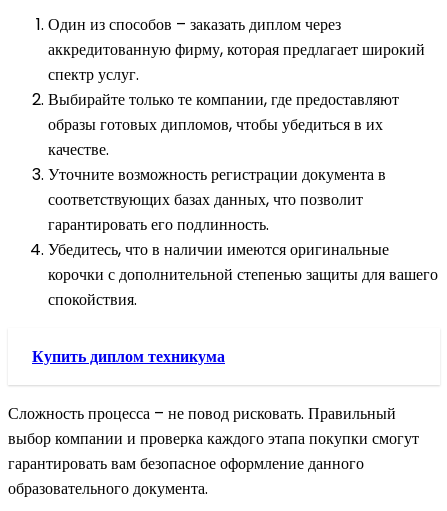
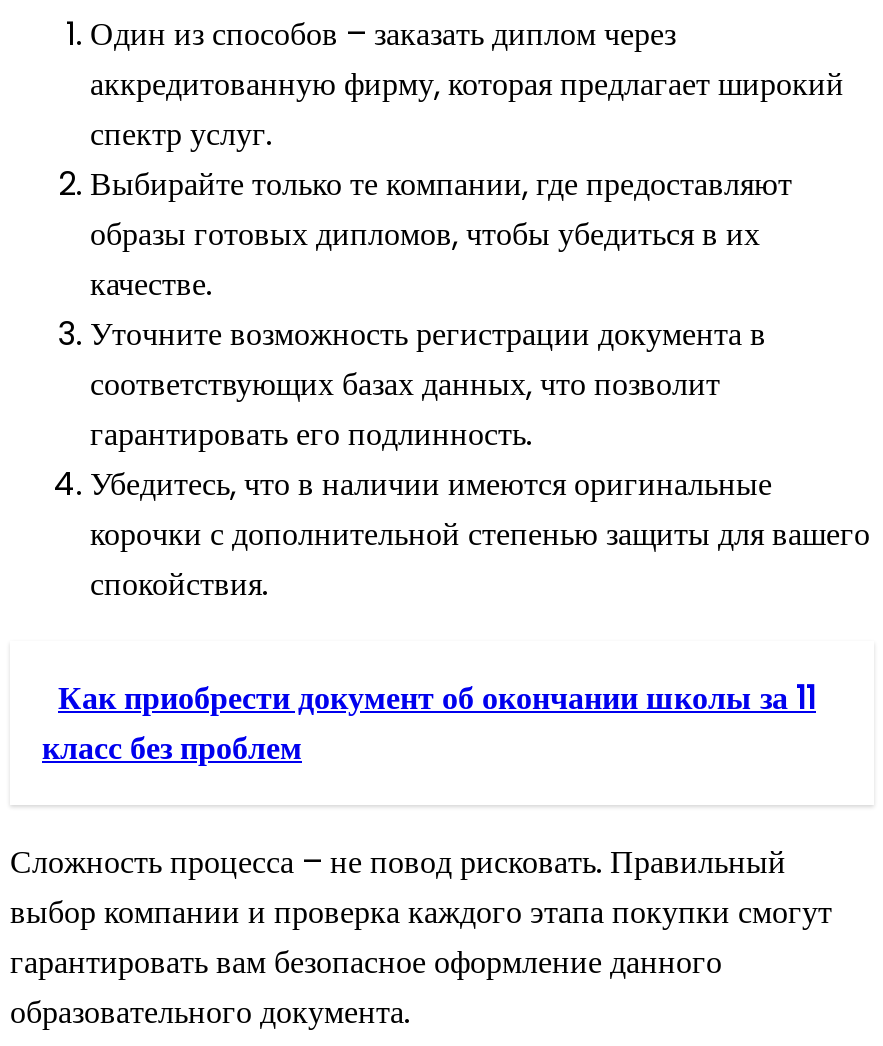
- Купить диплом техникума
+ Как приобрести документ об окончании школы за 11
+ класс без проблем
